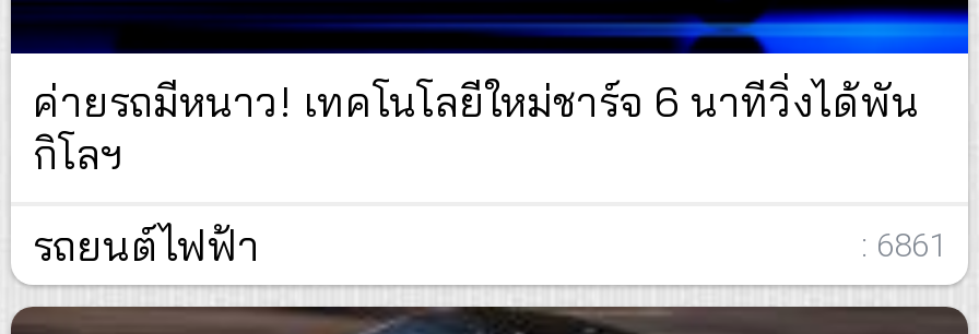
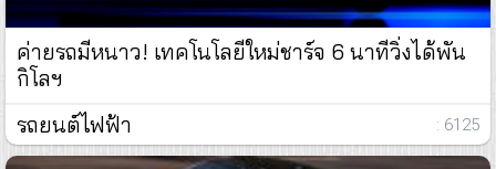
- : 6861
+ : 6125
